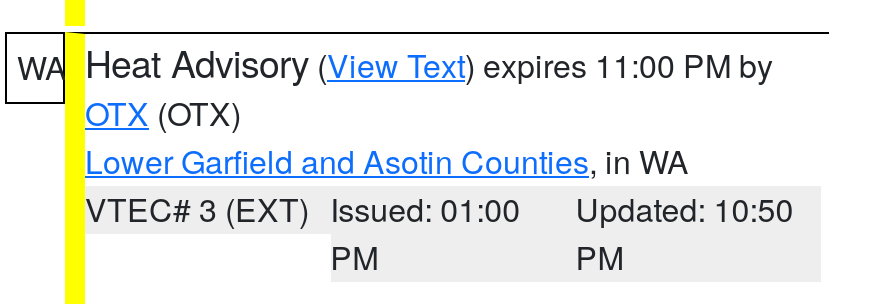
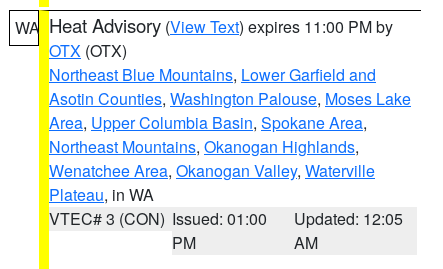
- Lower Garfield and Asotin Counties, in WA
- VTEC# 3 (EXT) Issued: 01:00
+ Northeast Blue Mountains, Lower Garfield and
+ Asotin Counties, Washington Palouse, Moses Lake
+ Area, Upper Columbia Basin, Spokane Area,
+ Northeast Mountains, Okanogan Highlands,
+ Wenatchee Area, Okanogan Valley, Waterville
+ Plateau, in WA
+ VTEC# 3 (CON) Issued: 01:00

- Updated: 10:50
- PM
+ Updated: 12:05
+ AM
